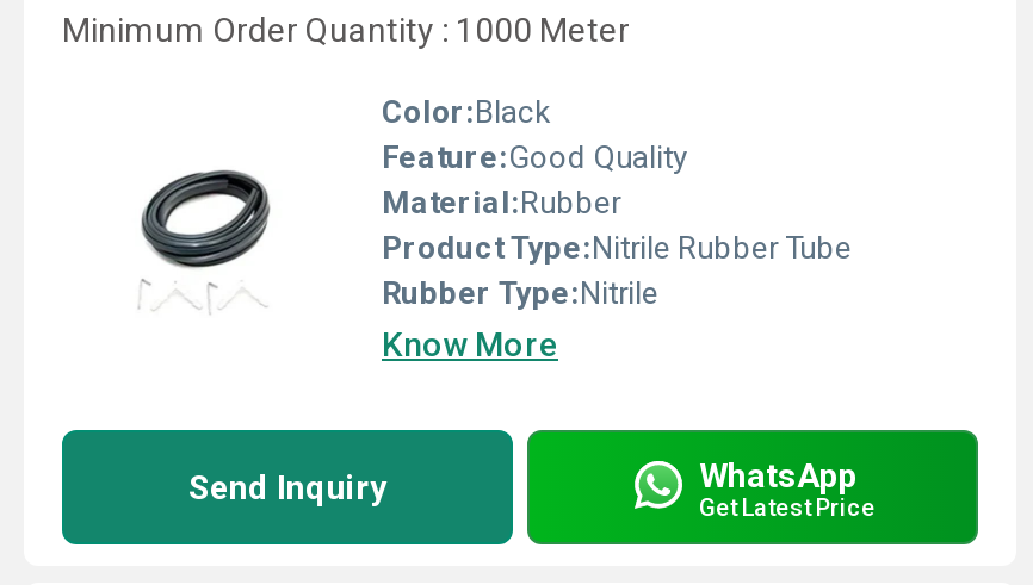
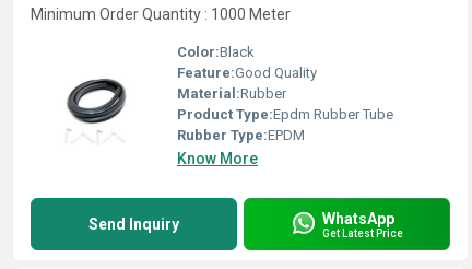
- Product Type:Nitrile Rubber Tube
+ Product Type:Epdm Rubber Tube

- Rubber Type:Nitrile
+ Rubber Type:EPDM
